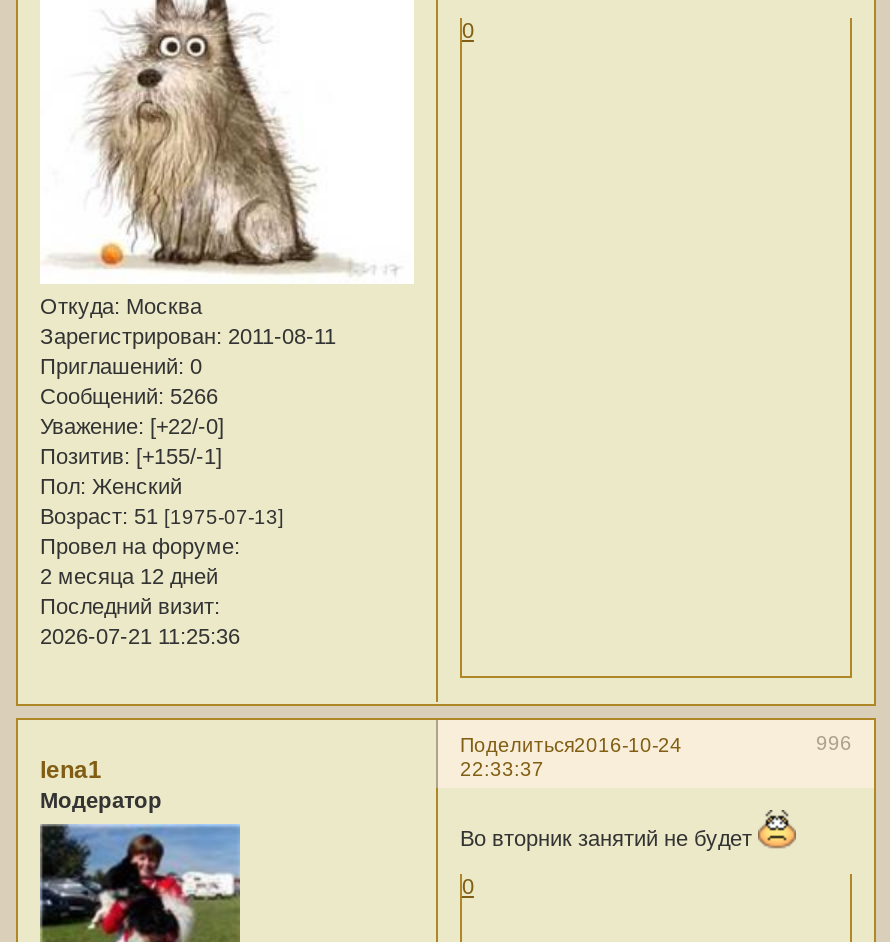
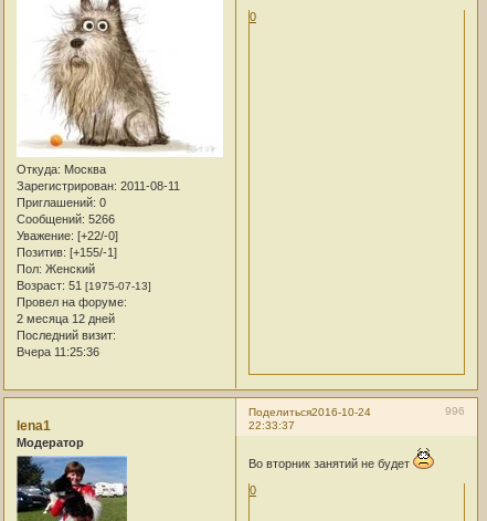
- 2026-07-21 11:25:36
+ Вчера 11:25:36
